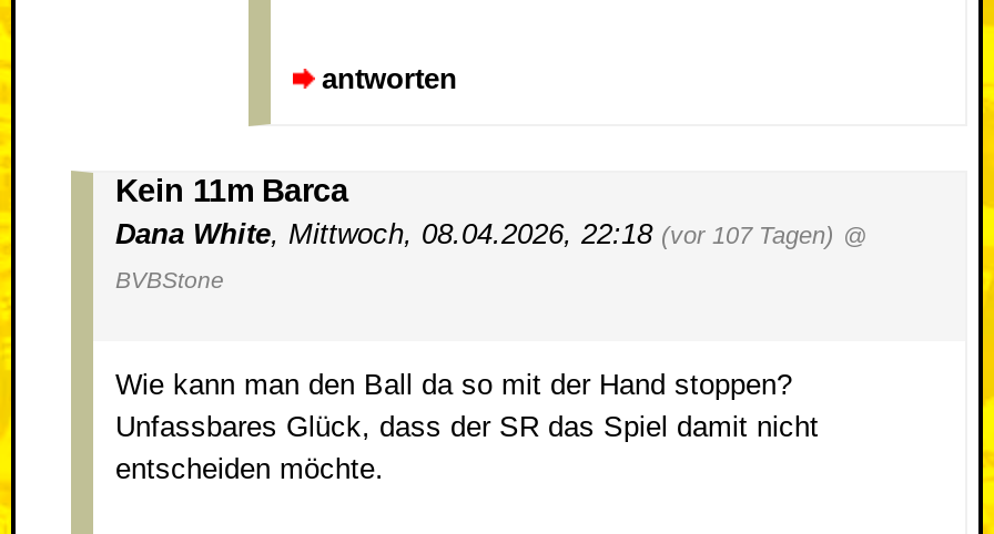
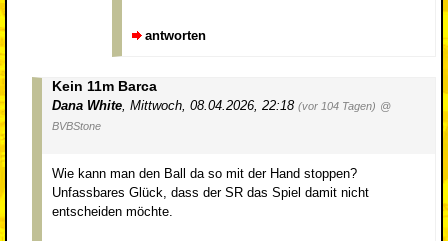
- Dana White, Mittwoch, 08.04.2026, 22:18 (vor 107 Tagen) @
+ Dana White, Mittwoch, 08.04.2026, 22:18 (vor 104 Tagen) @
